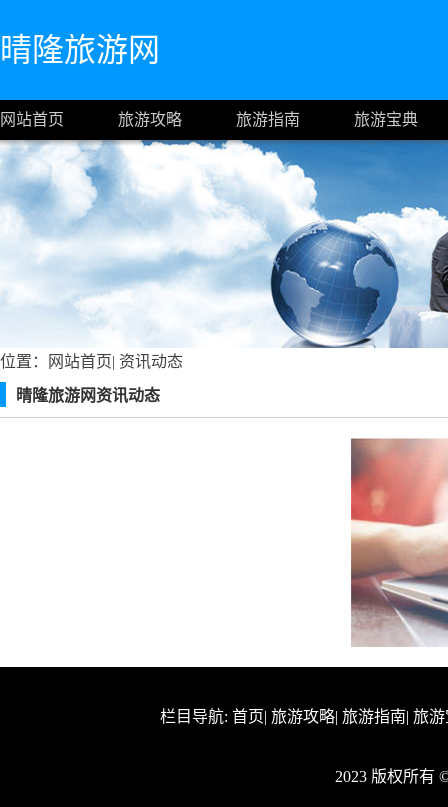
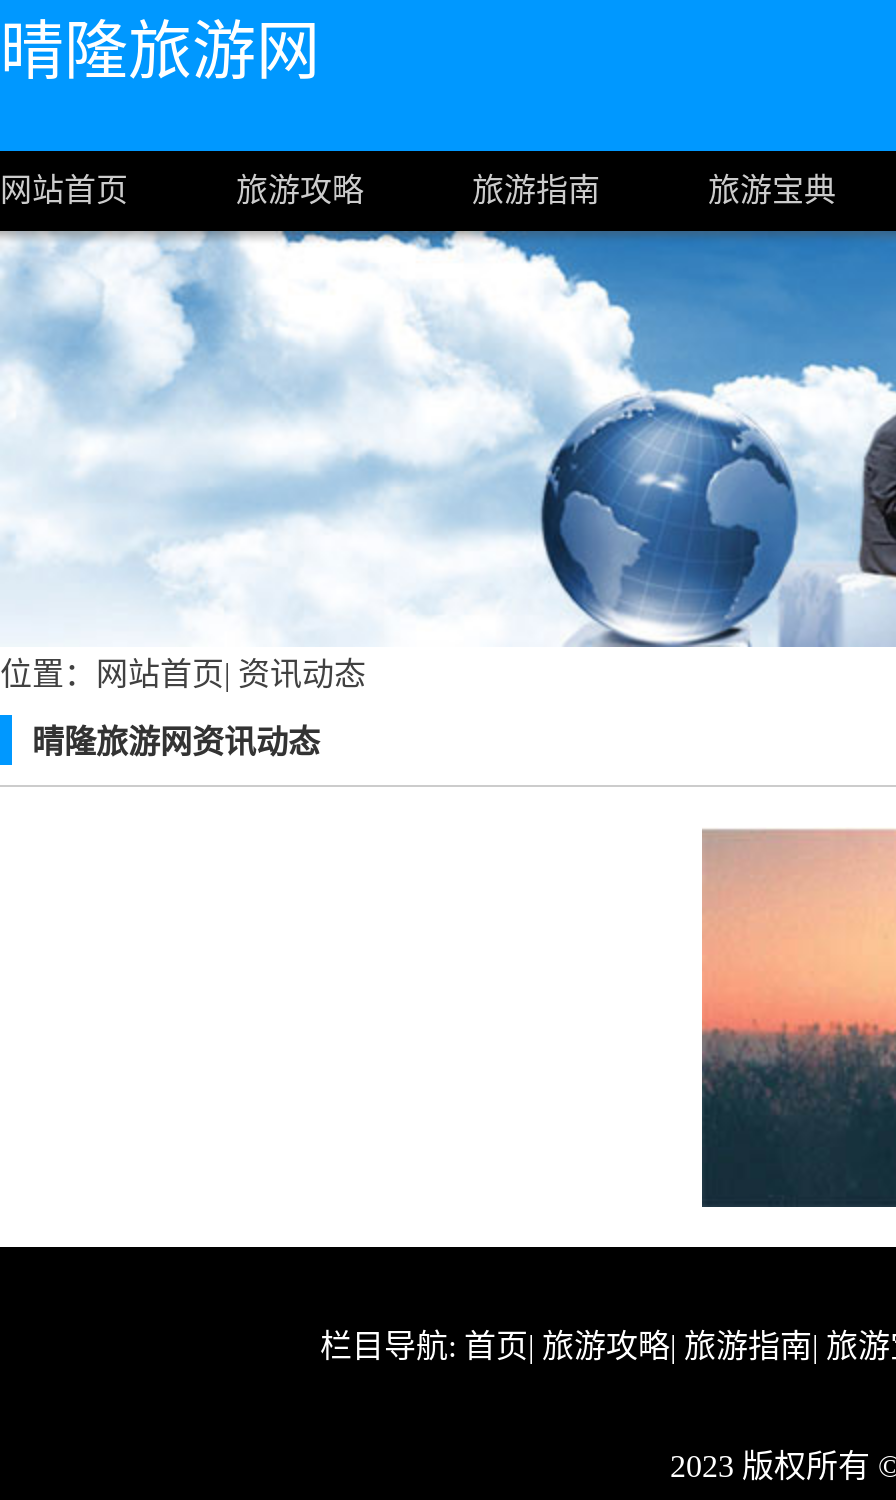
- [image]
+ [image]
